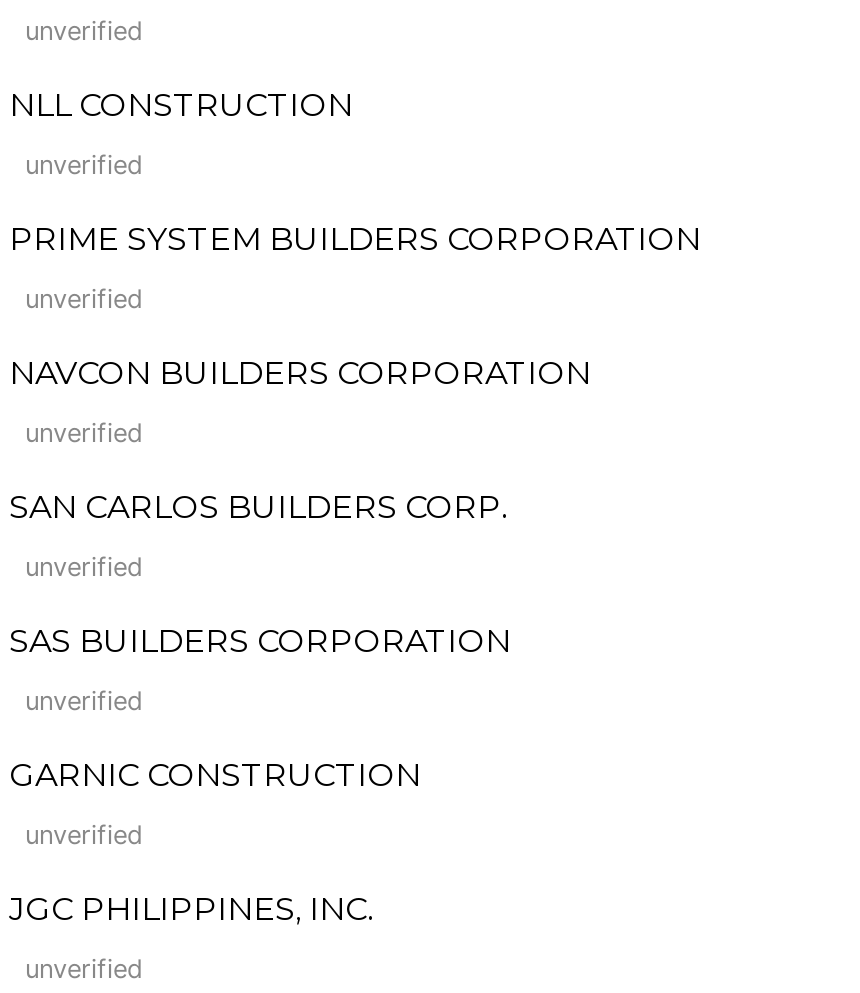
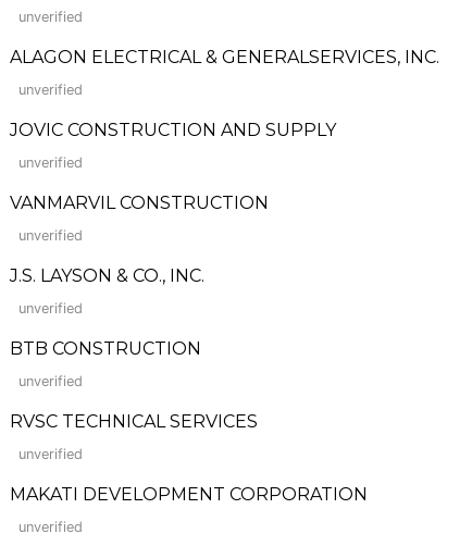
- NLL CONSTRUCTION
+ ALAGON ELECTRICAL & GENERALSERVICES, INC.

- PRIME SYSTEM BUILDERS CORPORATION
+ JOVIC CONSTRUCTION AND SUPPLY

- NAVCON BUILDERS CORPORATION
+ VANMARVIL CONSTRUCTION

- SAN CARLOS BUILDERS CORP.
+ J.S. LAYSON & CO., INC.

- SAS BUILDERS CORPORATION
+ BTB CONSTRUCTION

- GARNIC CONSTRUCTION
+ RVSC TECHNICAL SERVICES

- JGC PHILIPPINES, INC.
+ MAKATI DEVELOPMENT CORPORATION
